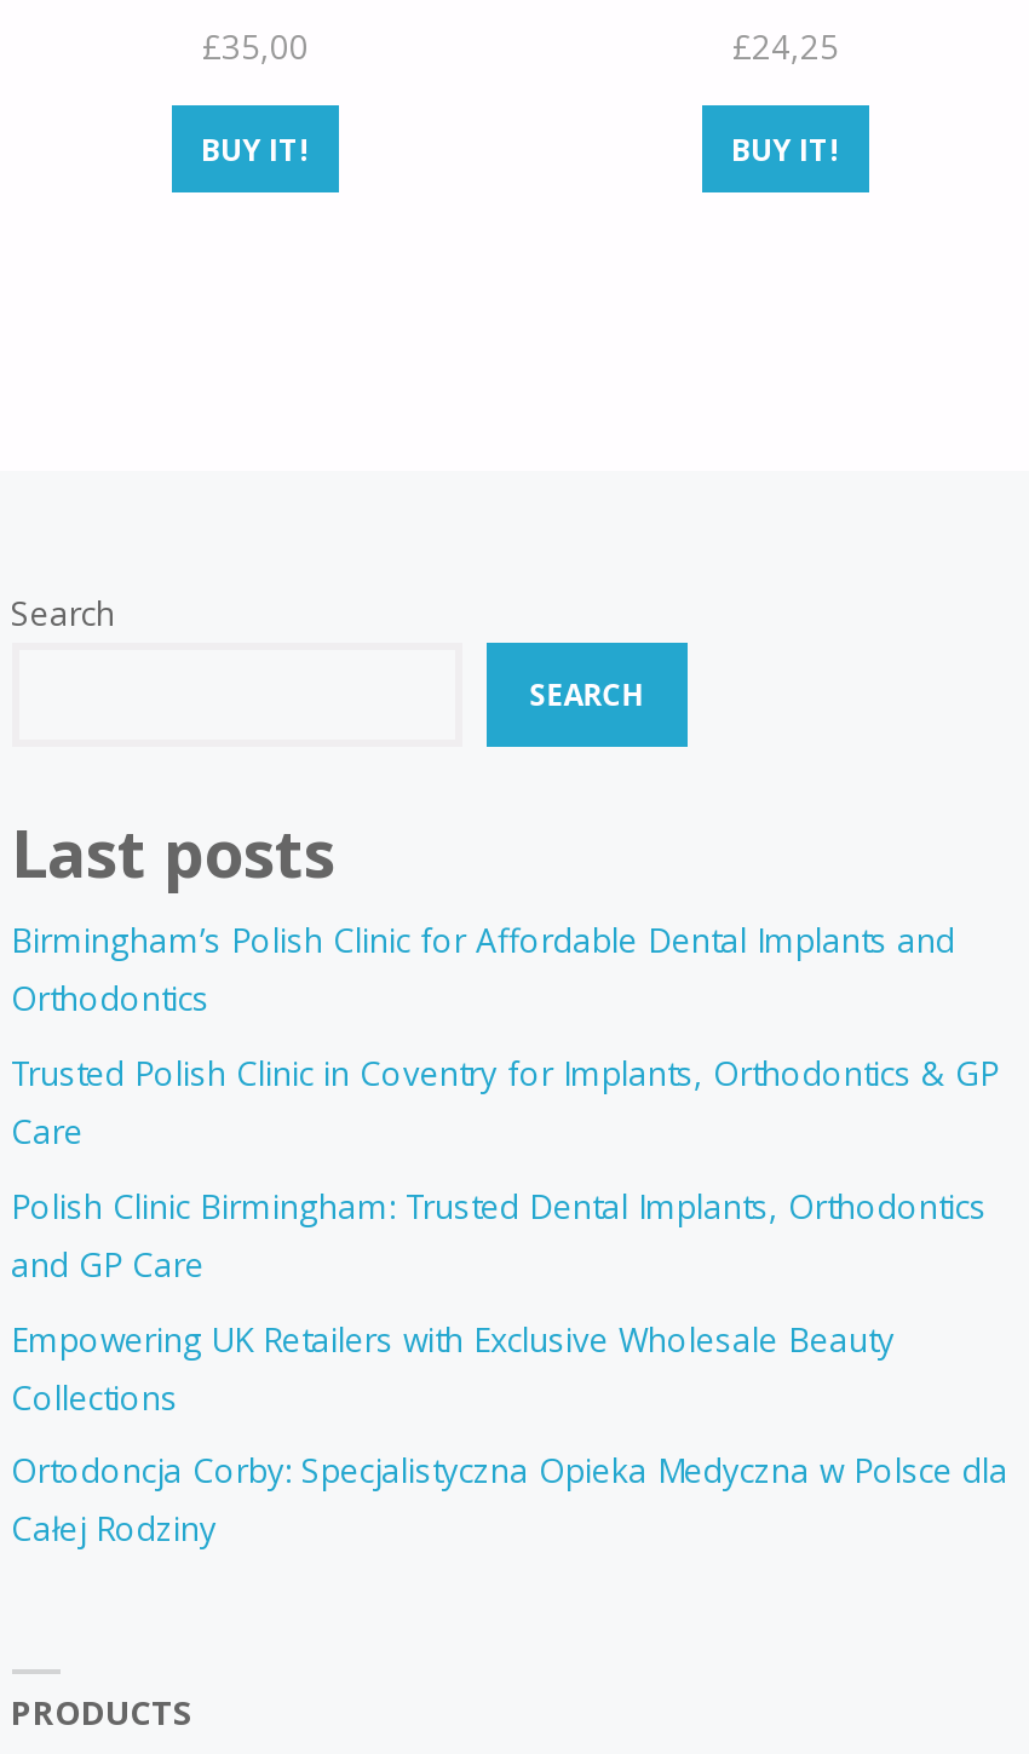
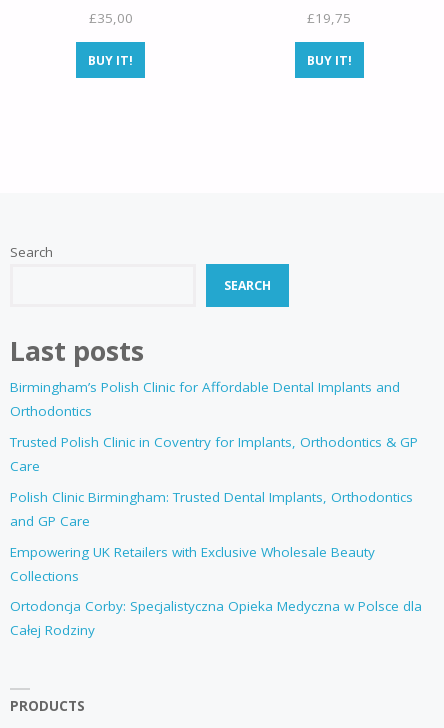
- £24,25
+ £19,75
